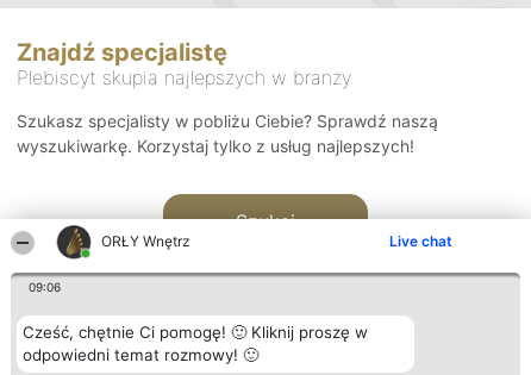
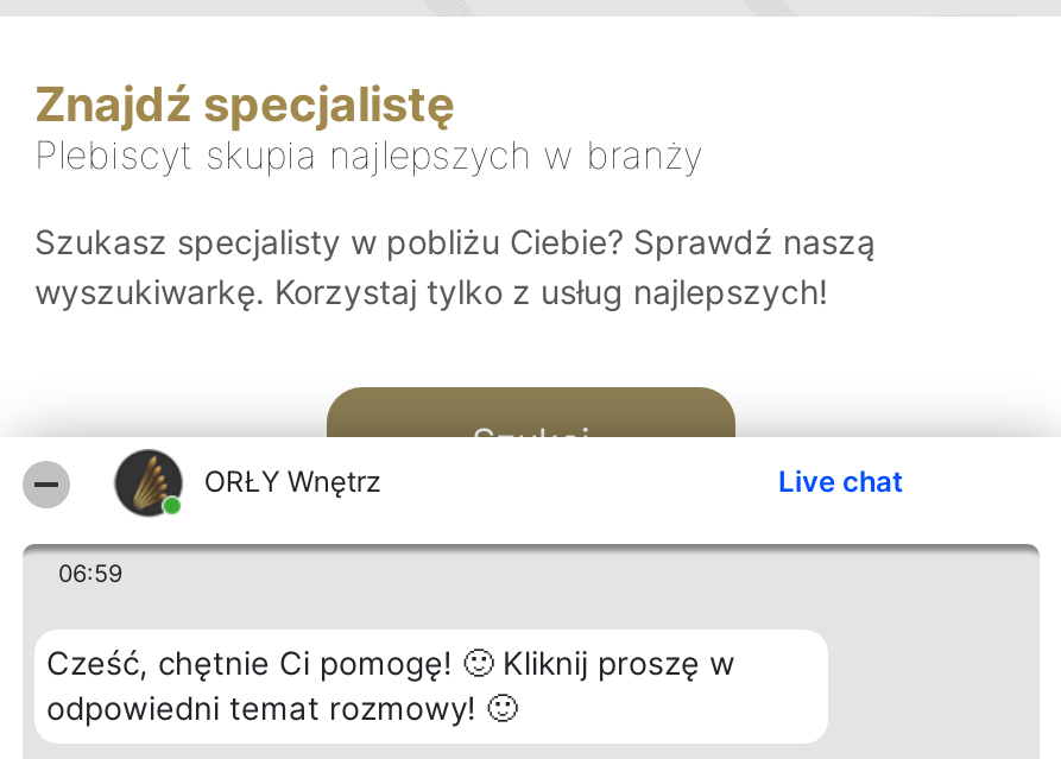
- 09:06
+ 06:59
